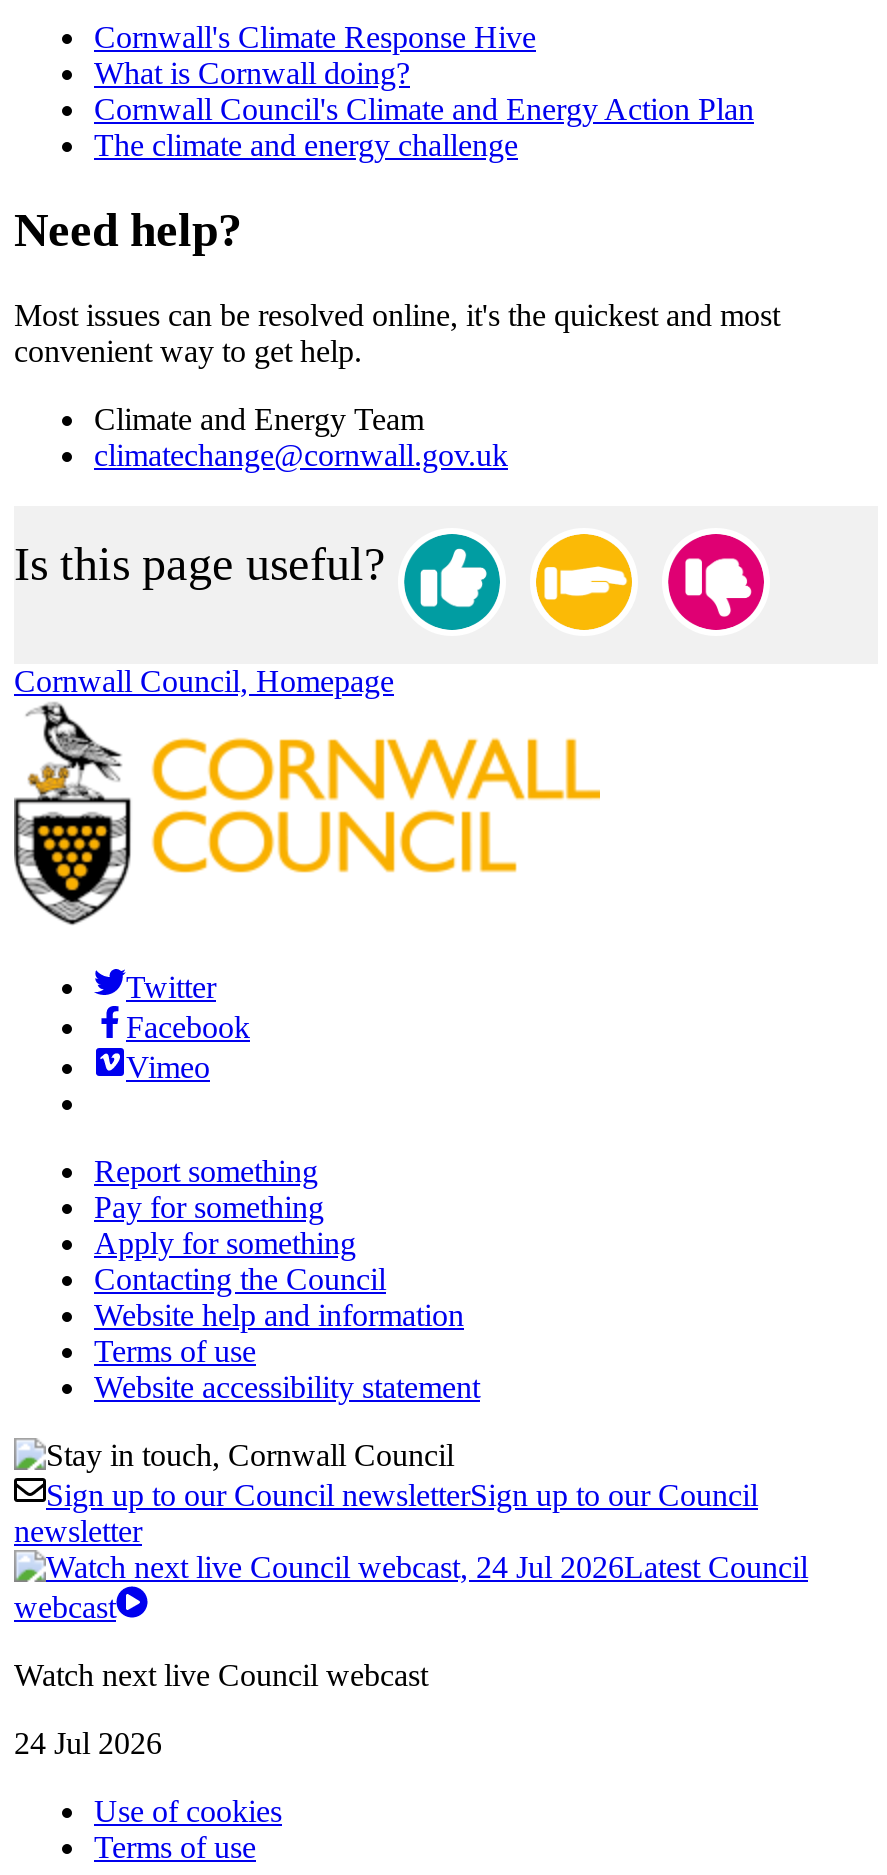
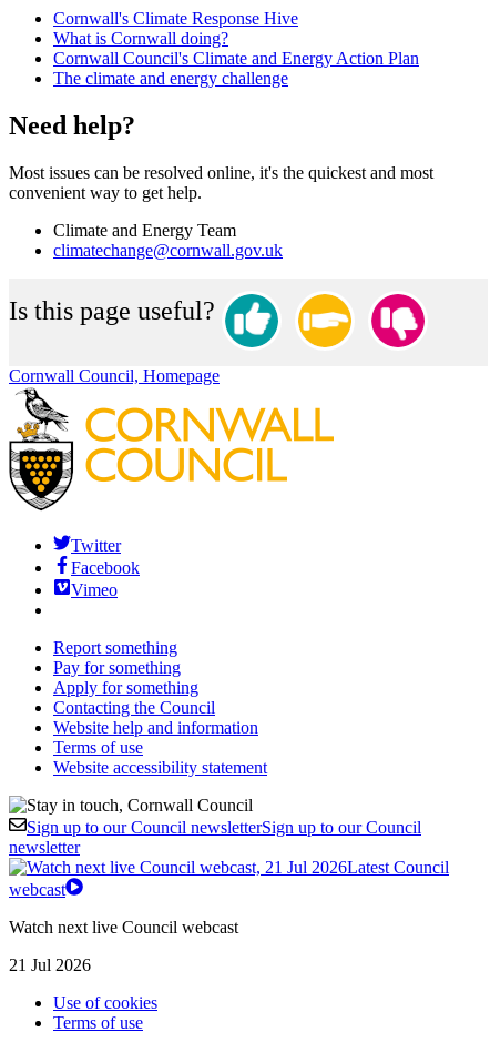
- 24 Jul 2026
+ 21 Jul 2026
